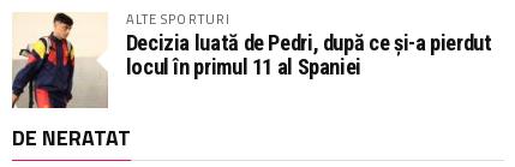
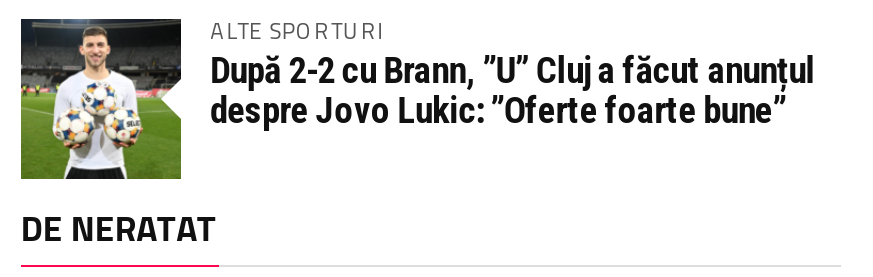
- [image]
- Decizia luată de Pedri, după ce și-a pierdut
- locul în primul 11 al Spaniei
+ [image]
+ După 2-2 cu Brann, ”U” Cluj a făcut anunțul
+ despre Jovo Lukic: ”Oferte foarte bune”
